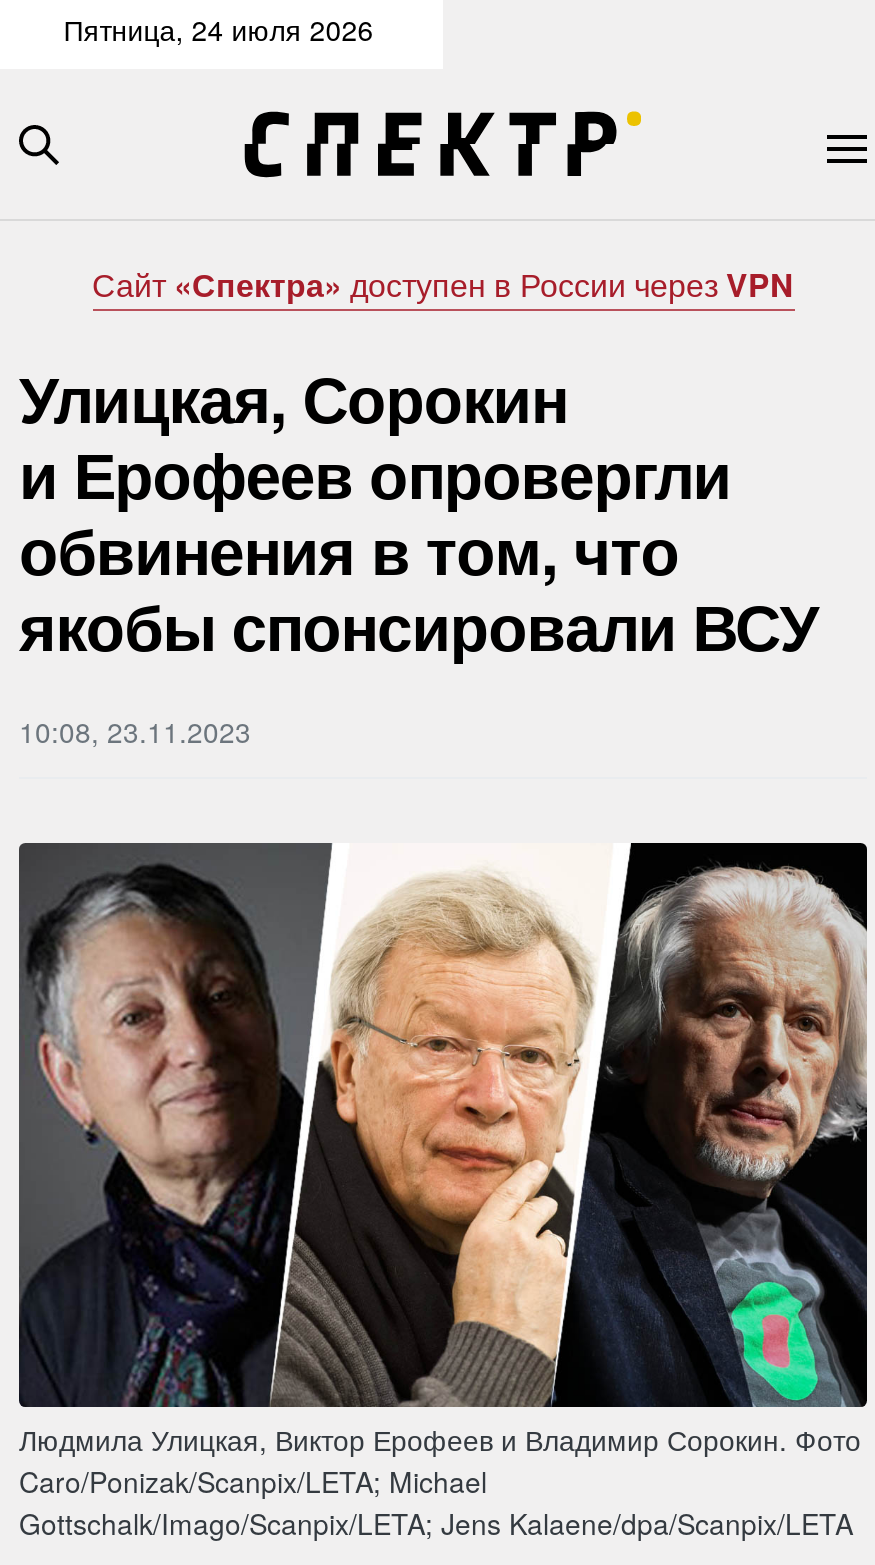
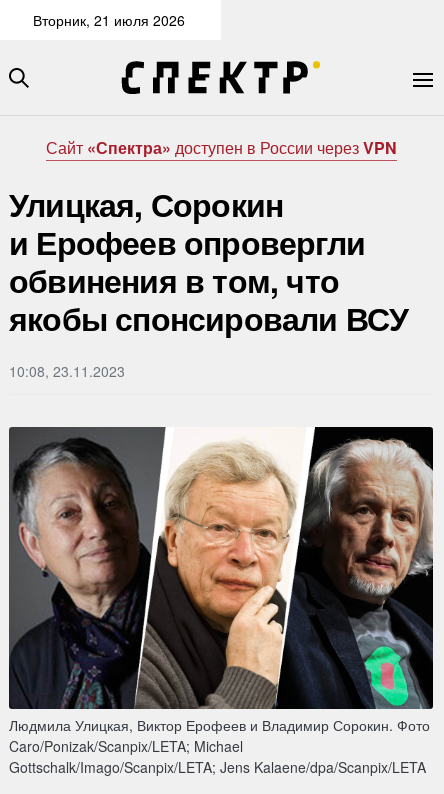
- Пятница, 24 июля 2026
+ Вторник, 21 июля 2026
